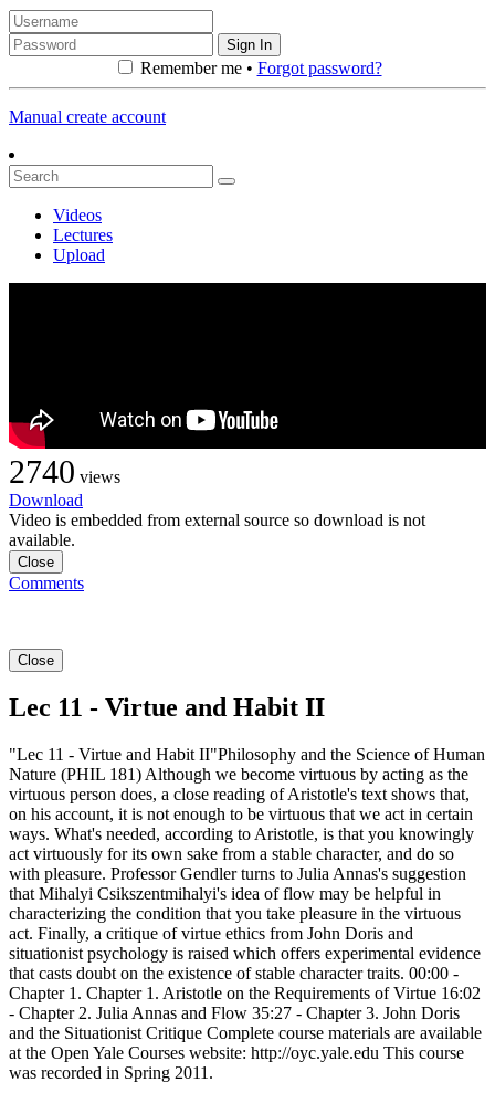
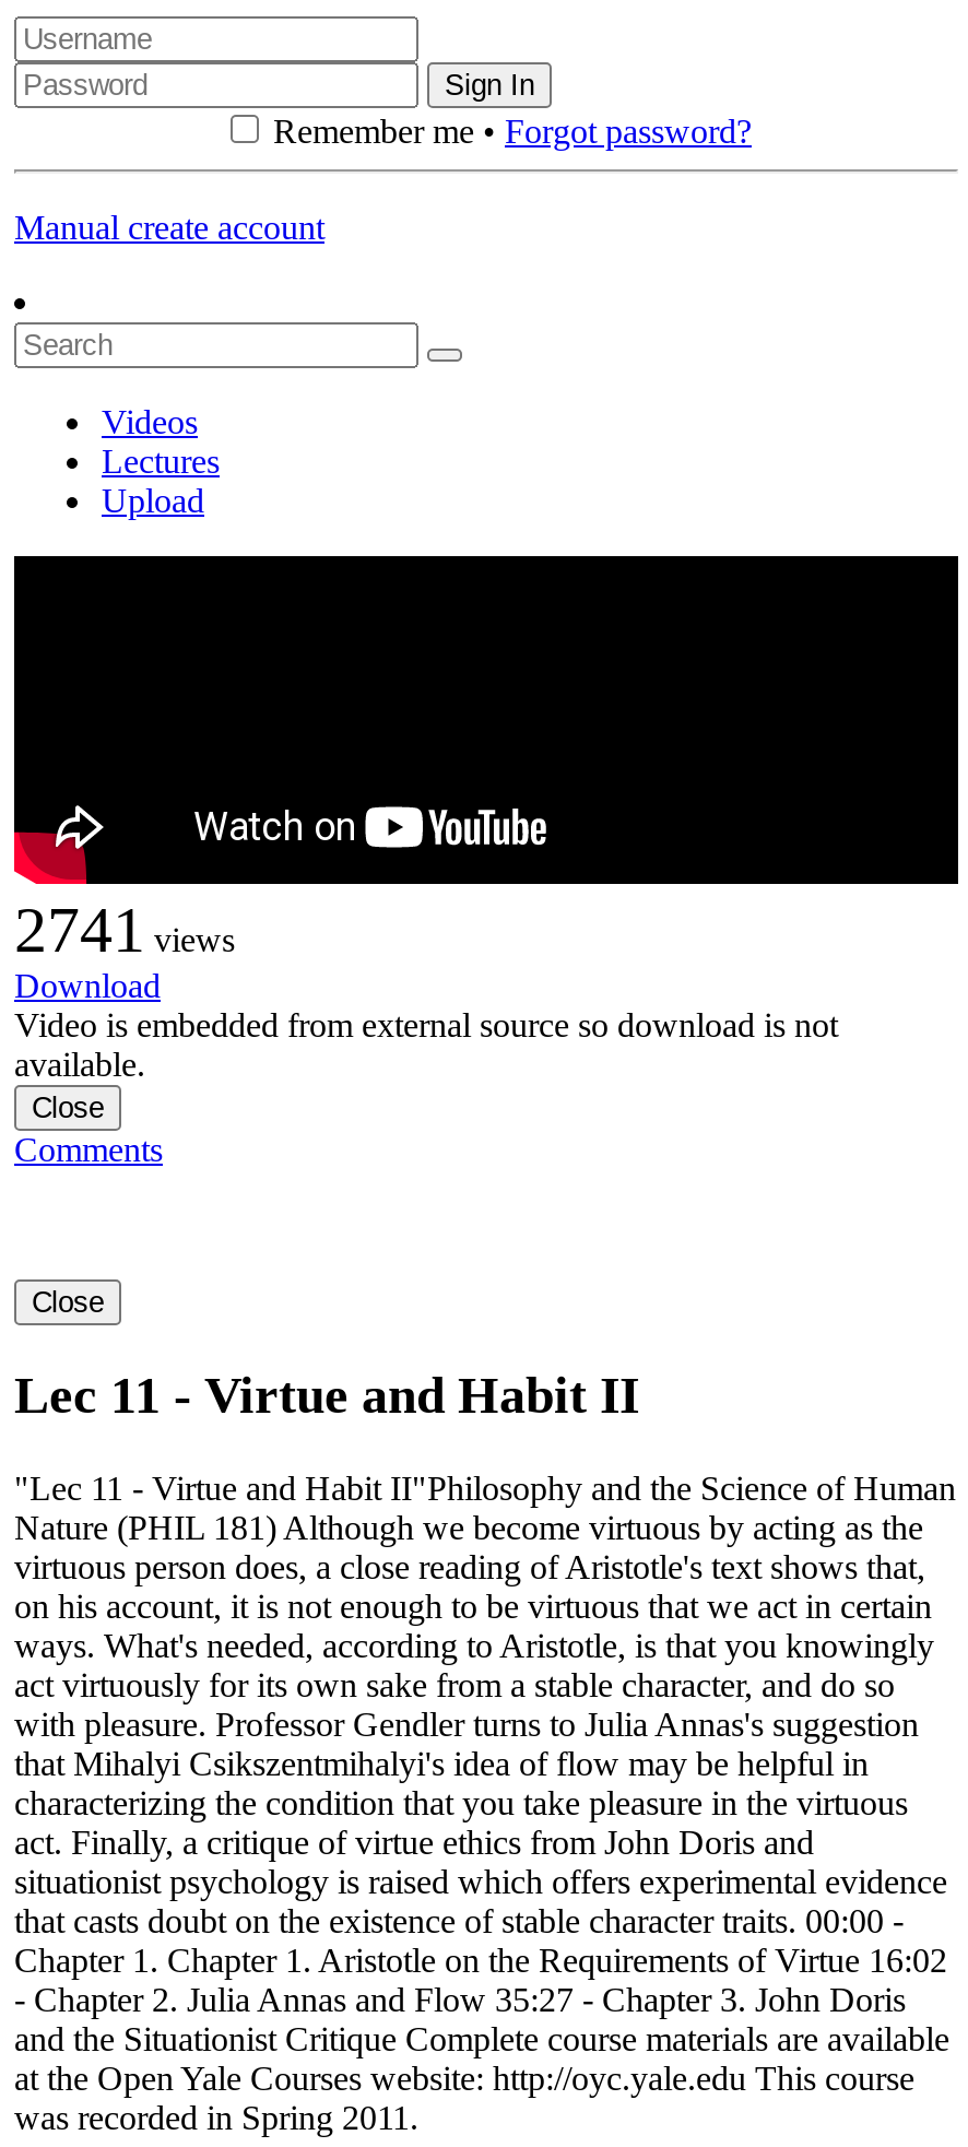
- 2740 views
+ 2741 views
